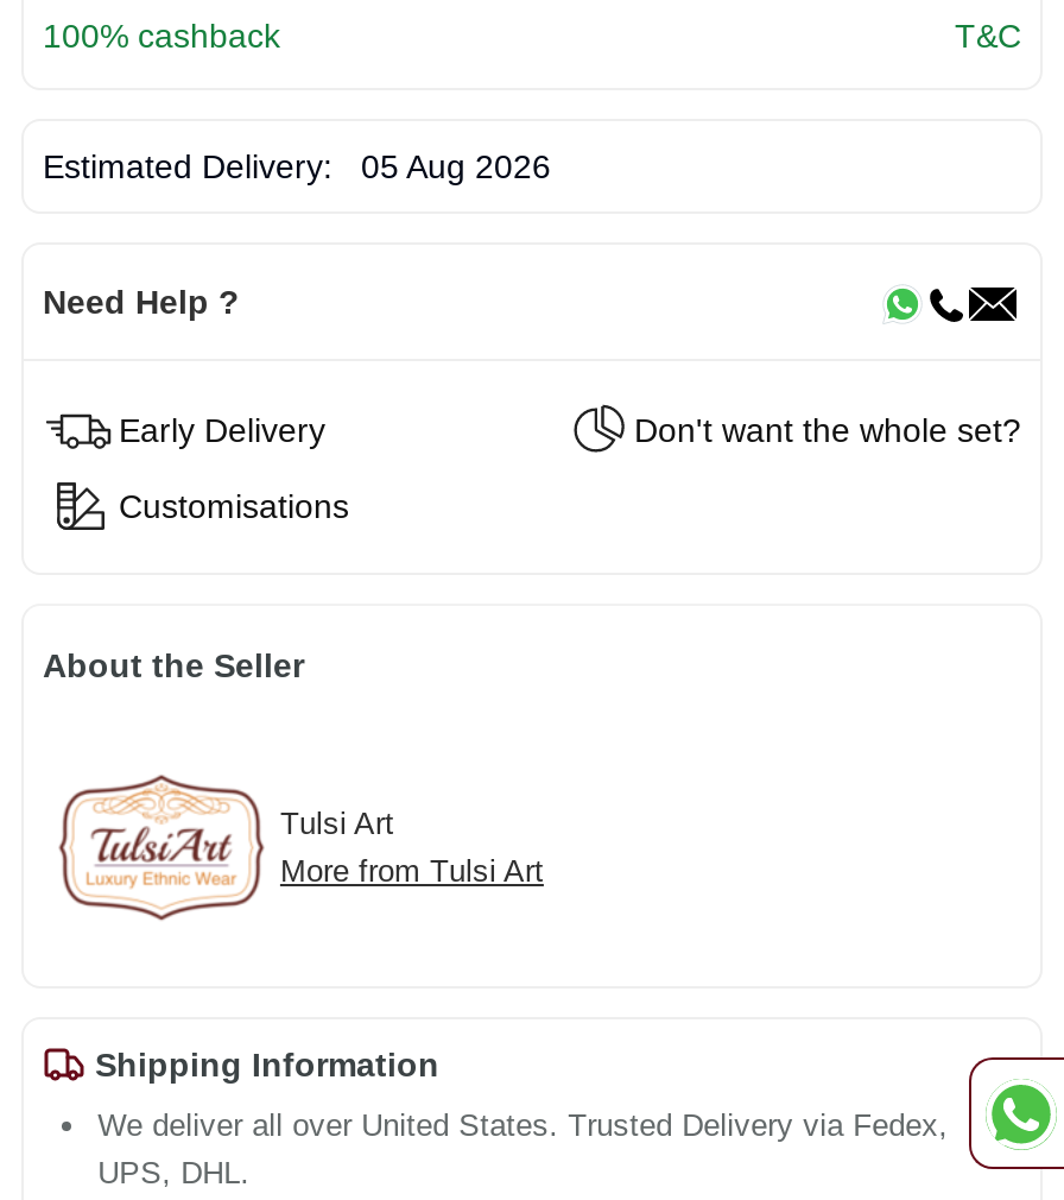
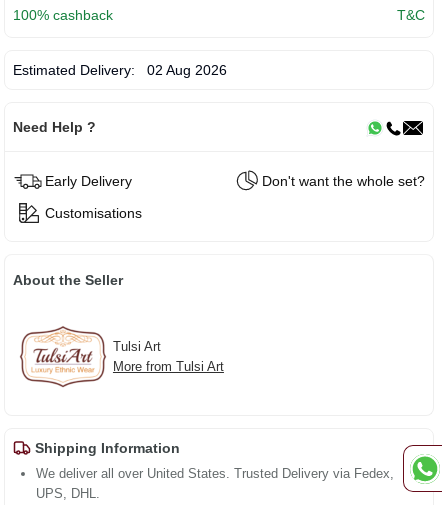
- Estimated Delivery: 05 Aug 2026
+ Estimated Delivery: 02 Aug 2026
